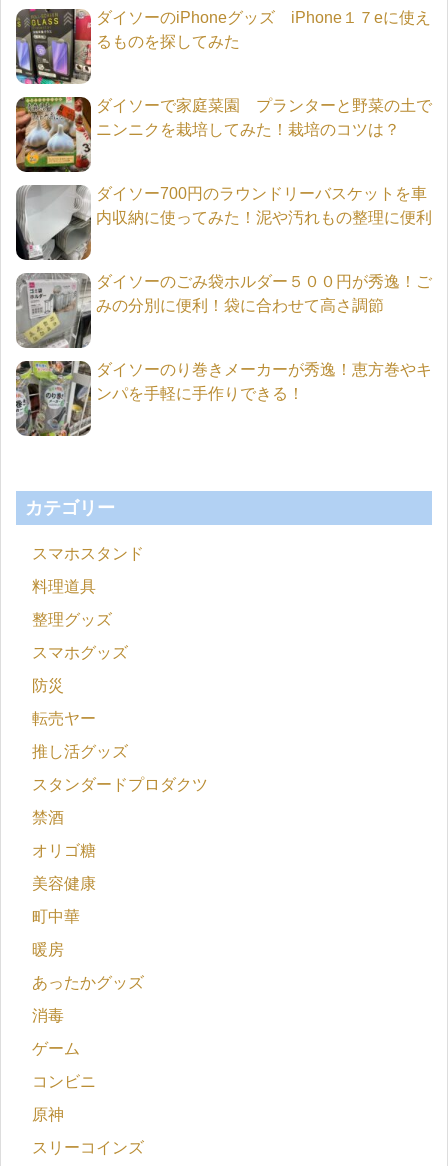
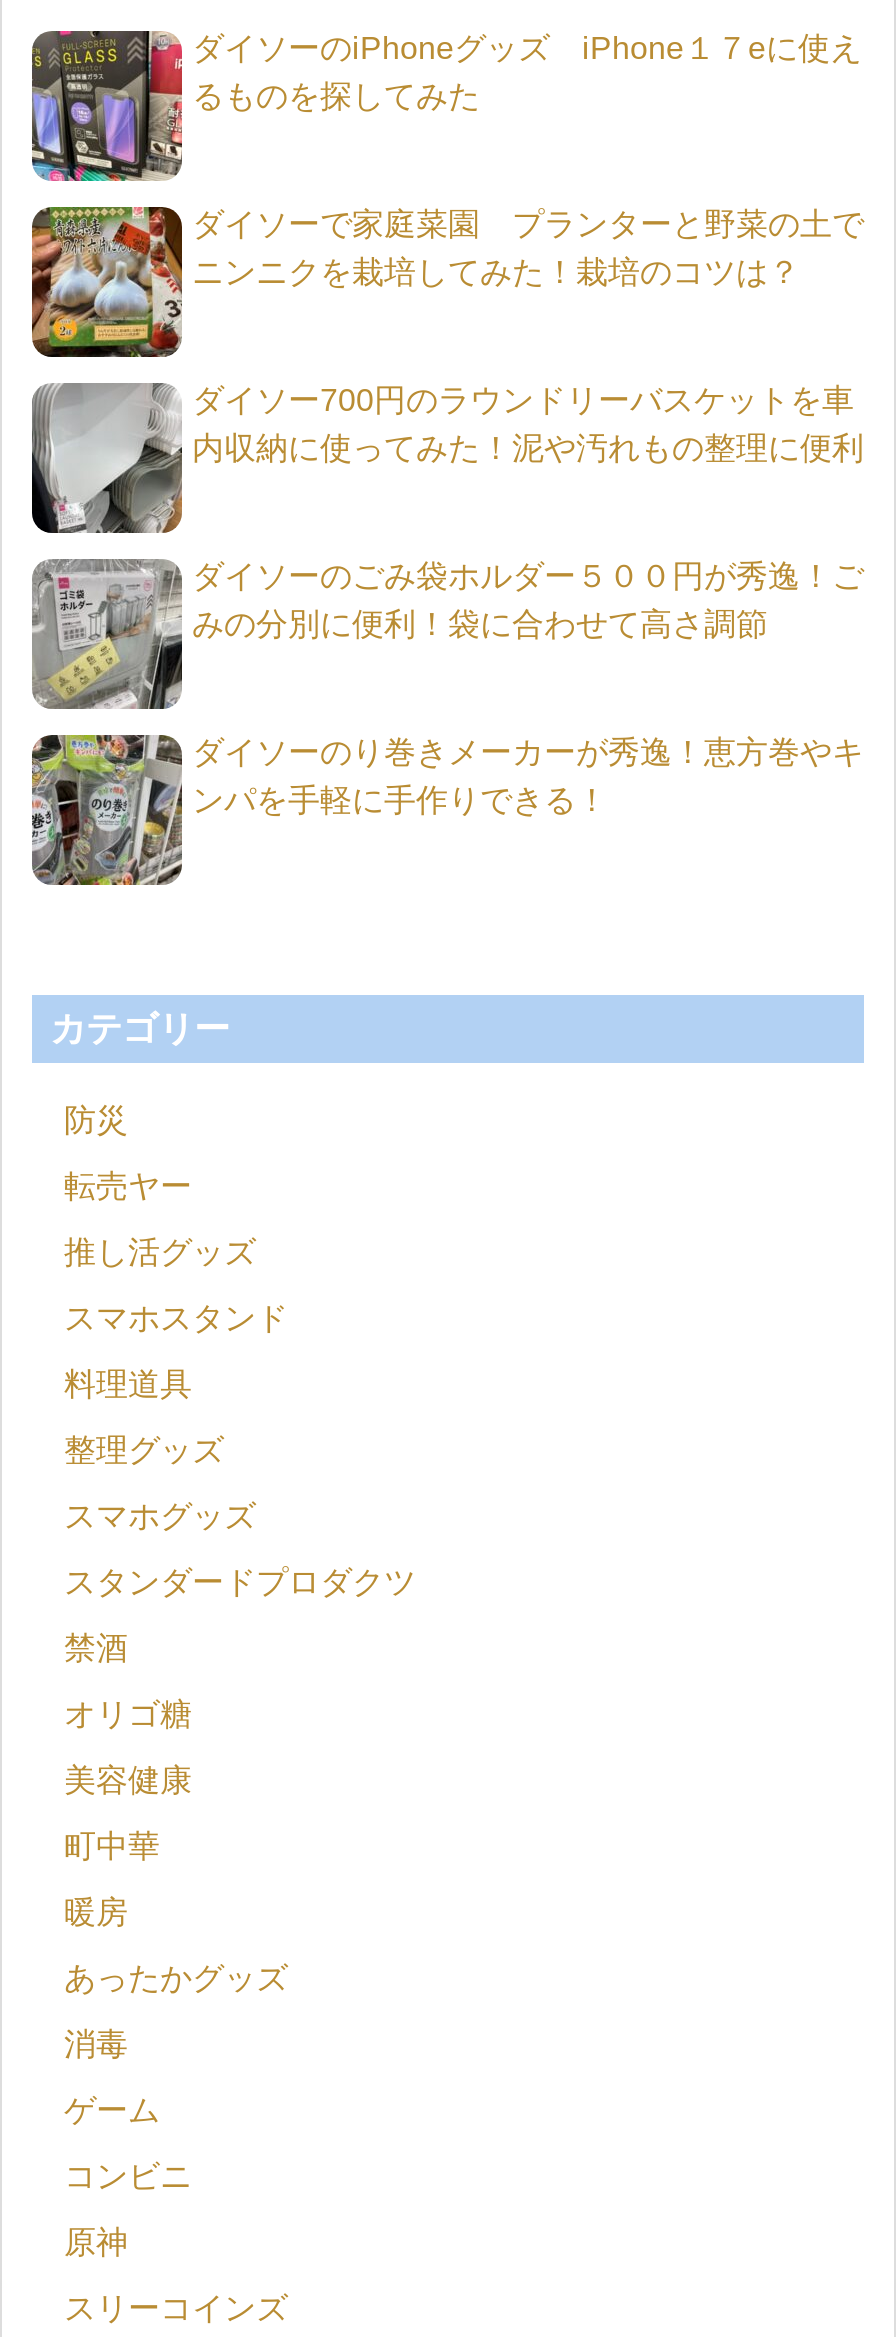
moved down: スマホスタンド | 料理道具 | 整理グッズ | スマホグッズ

moved up: 防災 | 転売ヤー | 推し活グッズ
